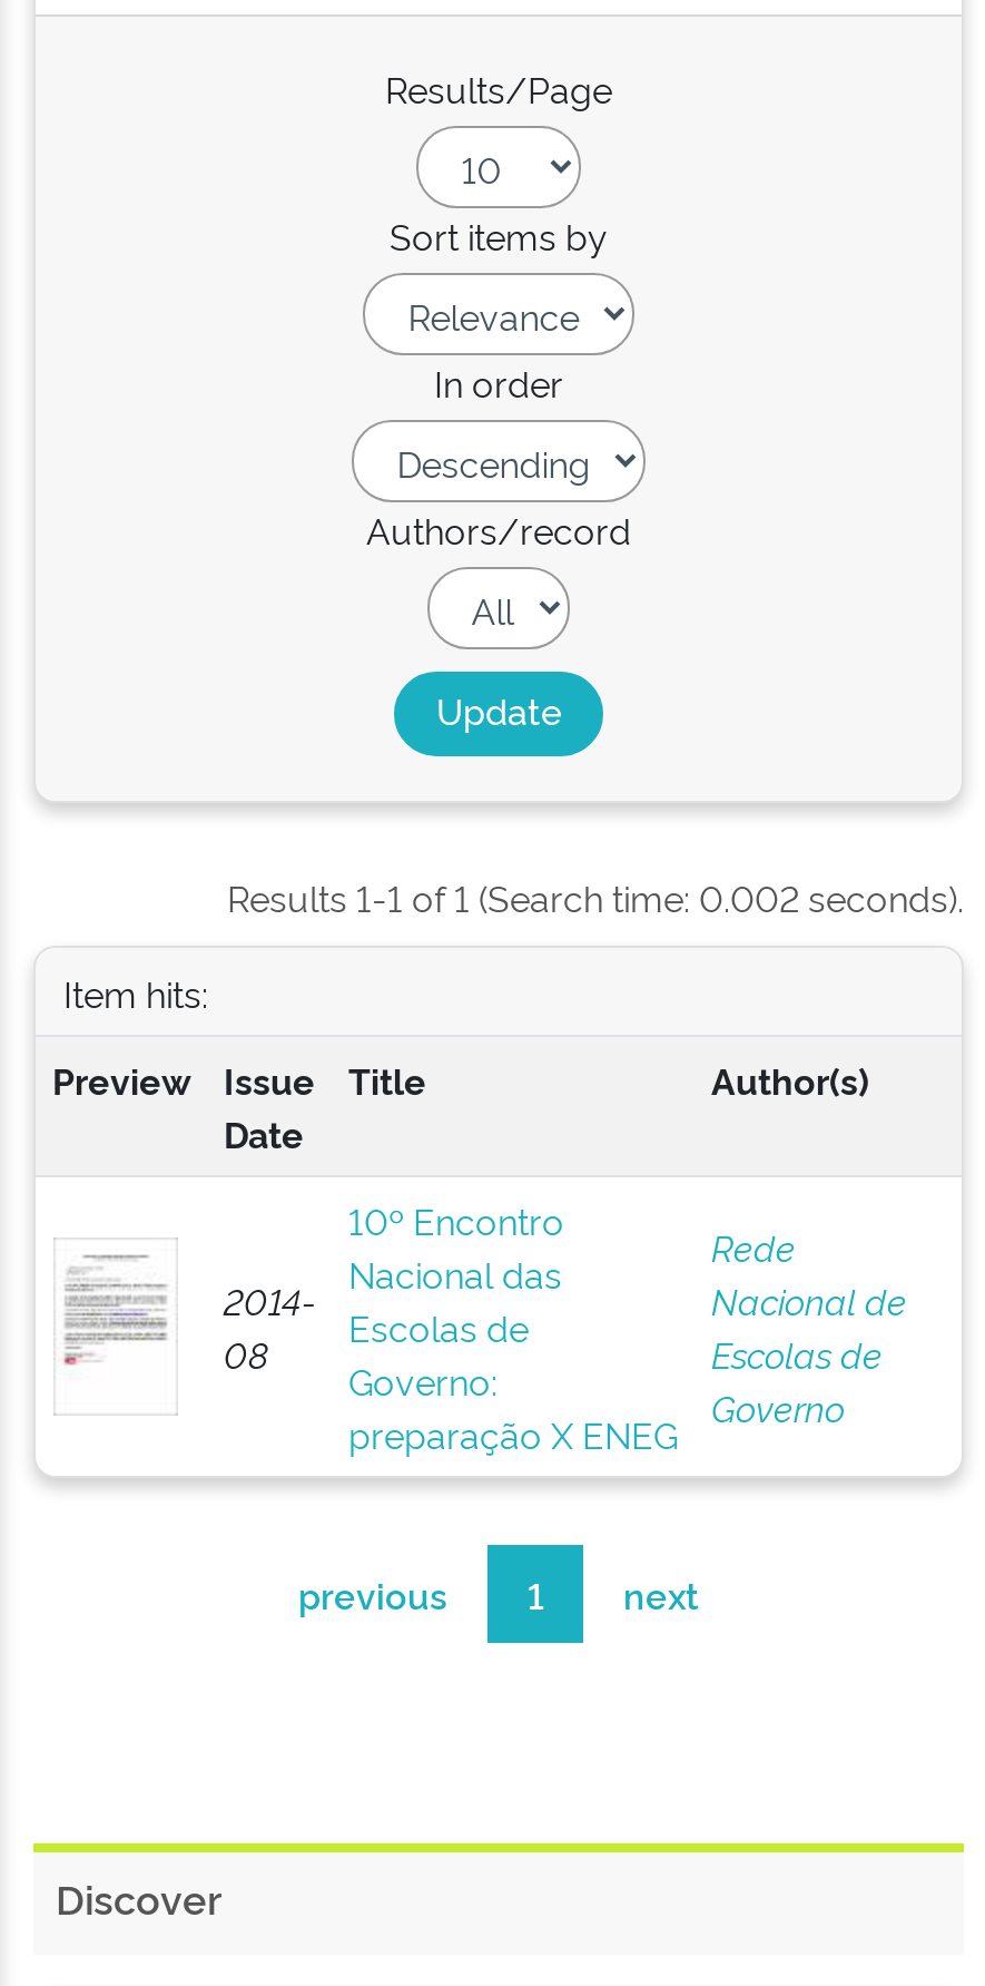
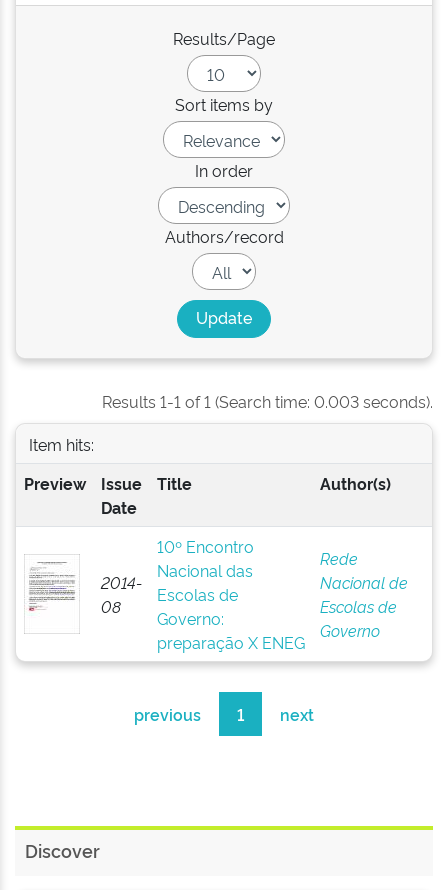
- Results 1-1 of 1 (Search time: 0.002 seconds).
+ Results 1-1 of 1 (Search time: 0.003 seconds).
